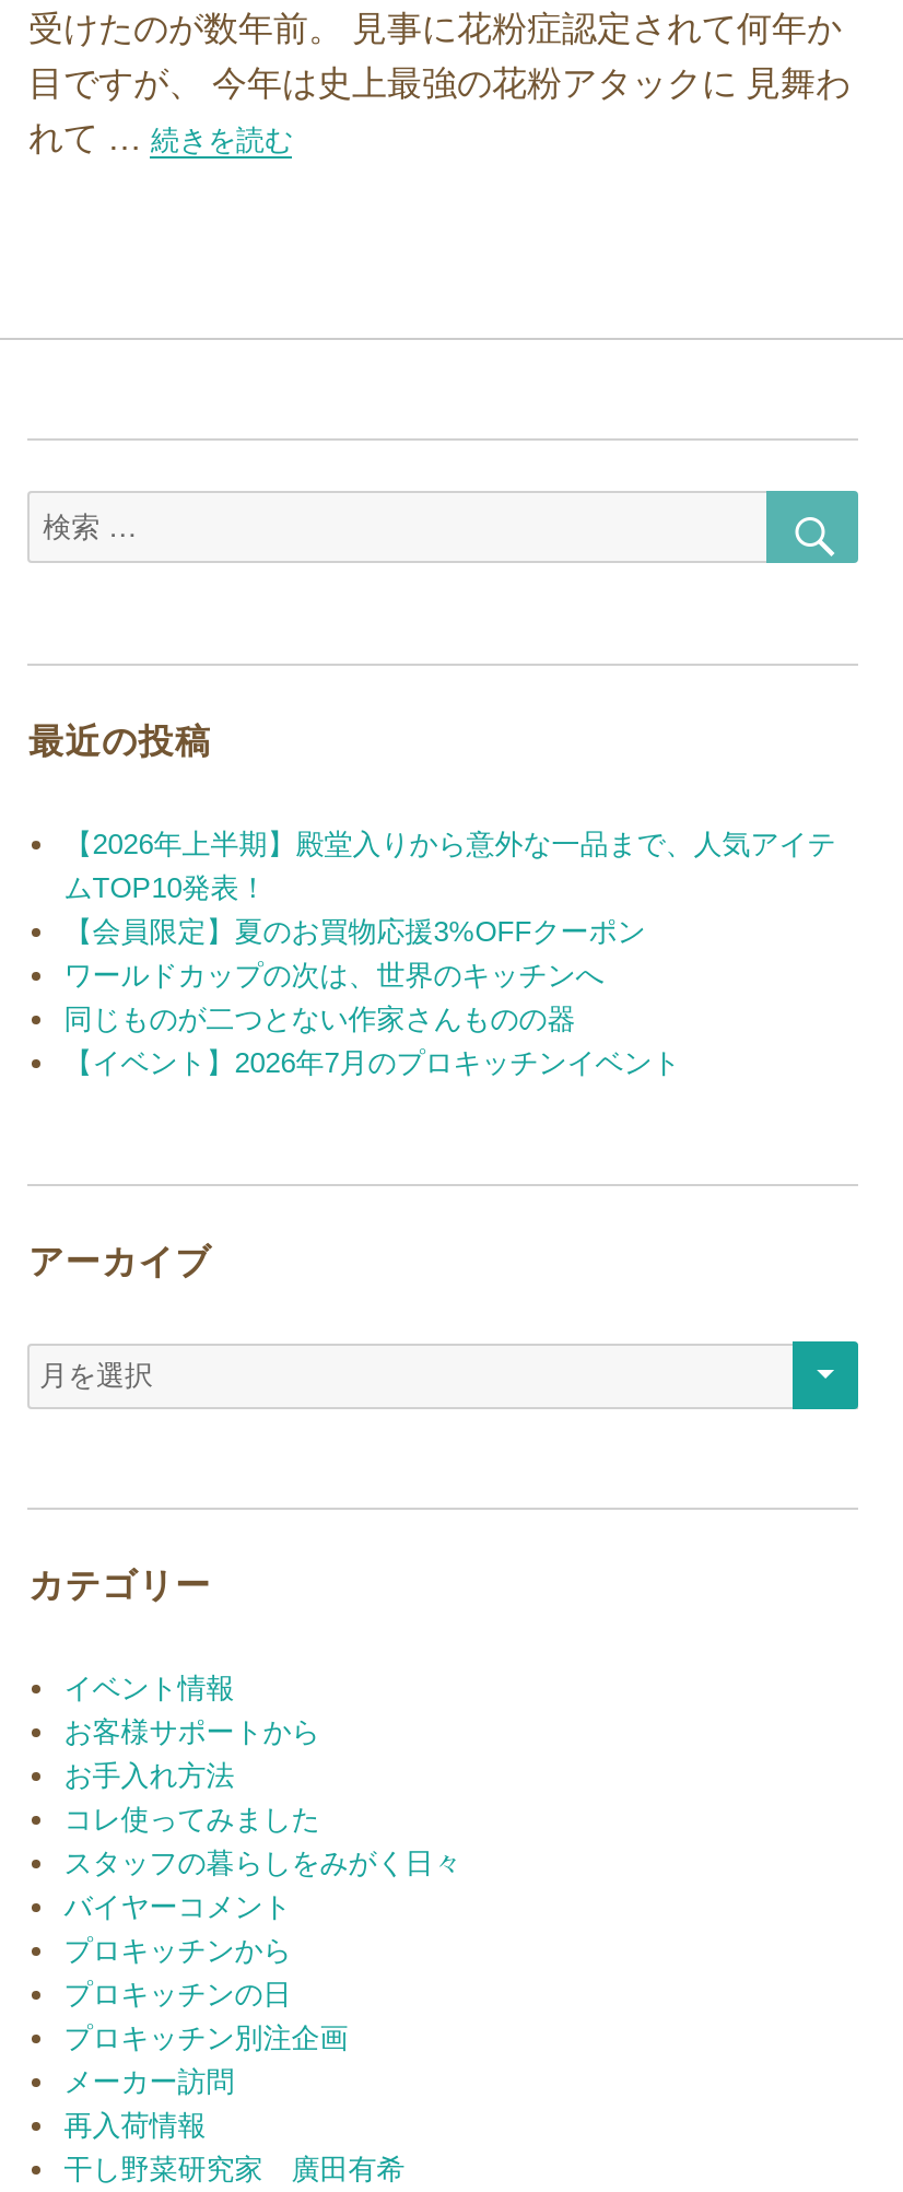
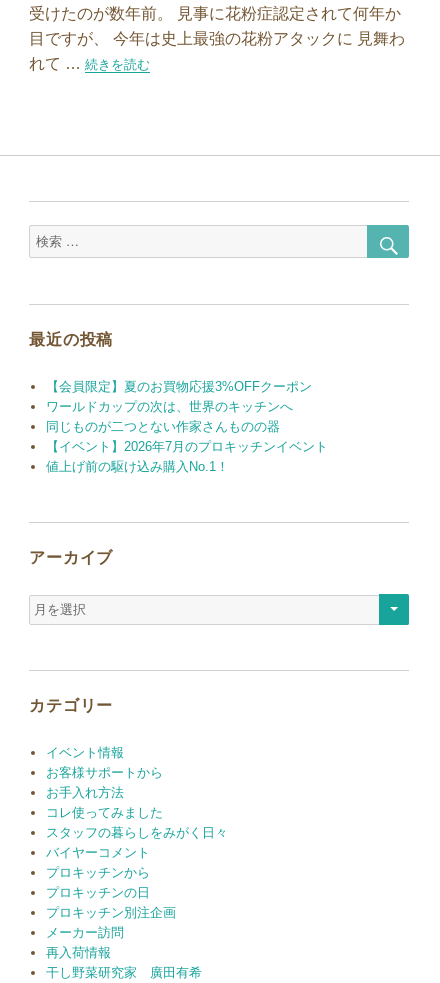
- 【2026年上半期】殿堂入りから意外な一品まで、人気アイテ
- ムTOP10発表！

moved up: 【会員限定】夏のお買物応援3%OFFクーポン | ワールドカップの次は、世界のキッチンへ | 同じものが二つとない作家さんものの器 | 【イベント】2026年7月のプロキッチンイベント

+ 値上げ前の駆け込み購入No.1！
